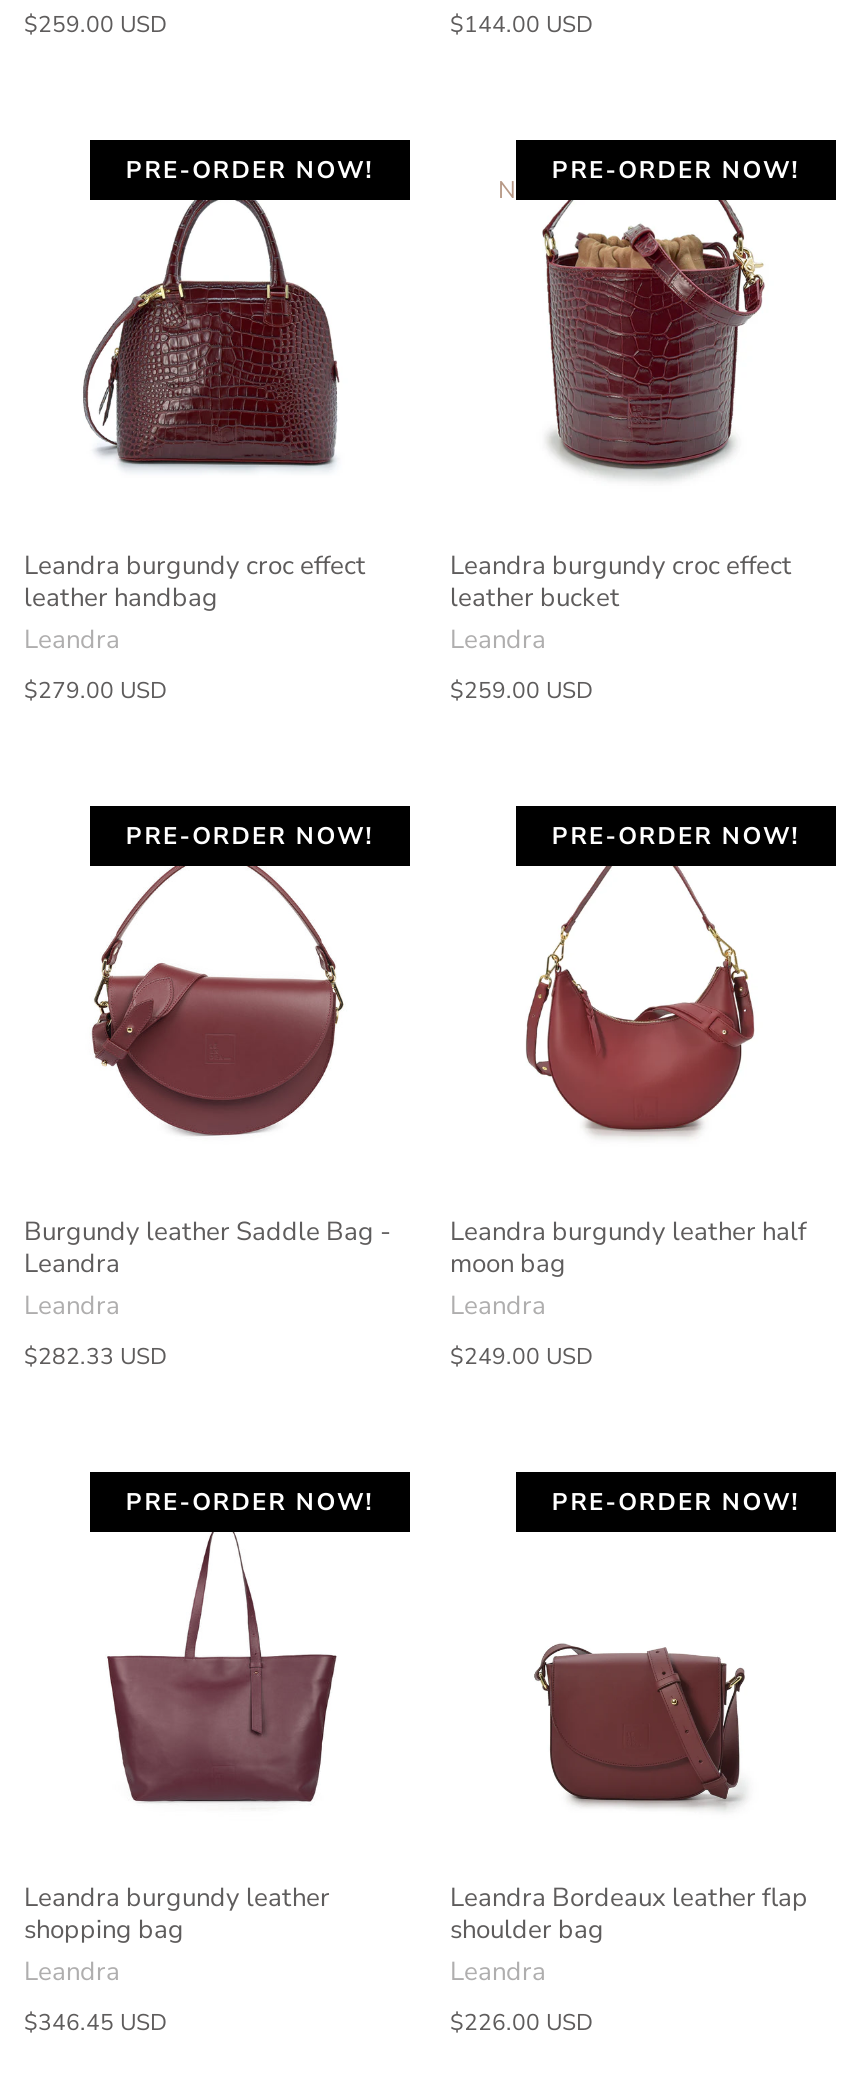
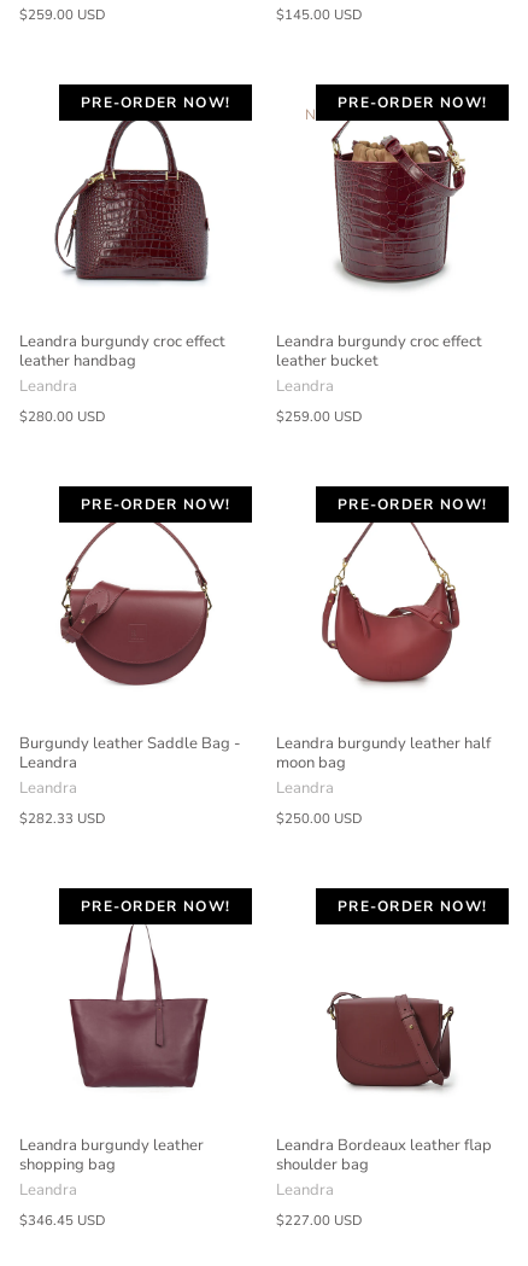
- $144.00 USD
+ $145.00 USD

- $279.00 USD
+ $280.00 USD

- $249.00 USD
+ $250.00 USD

- $226.00 USD
+ $227.00 USD
